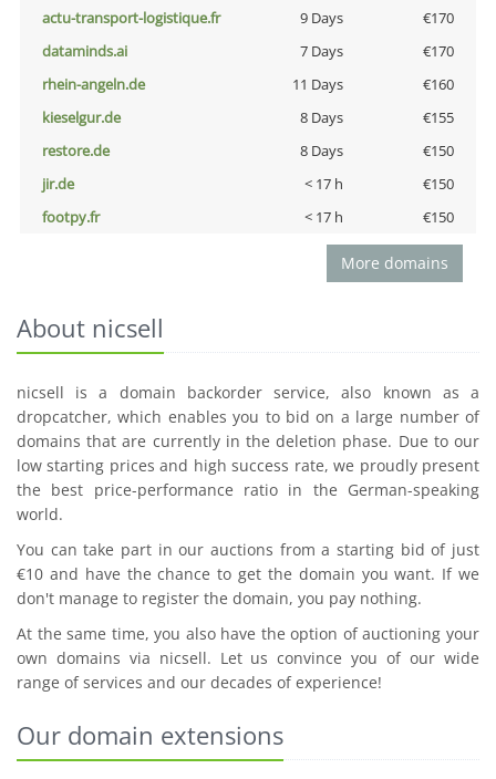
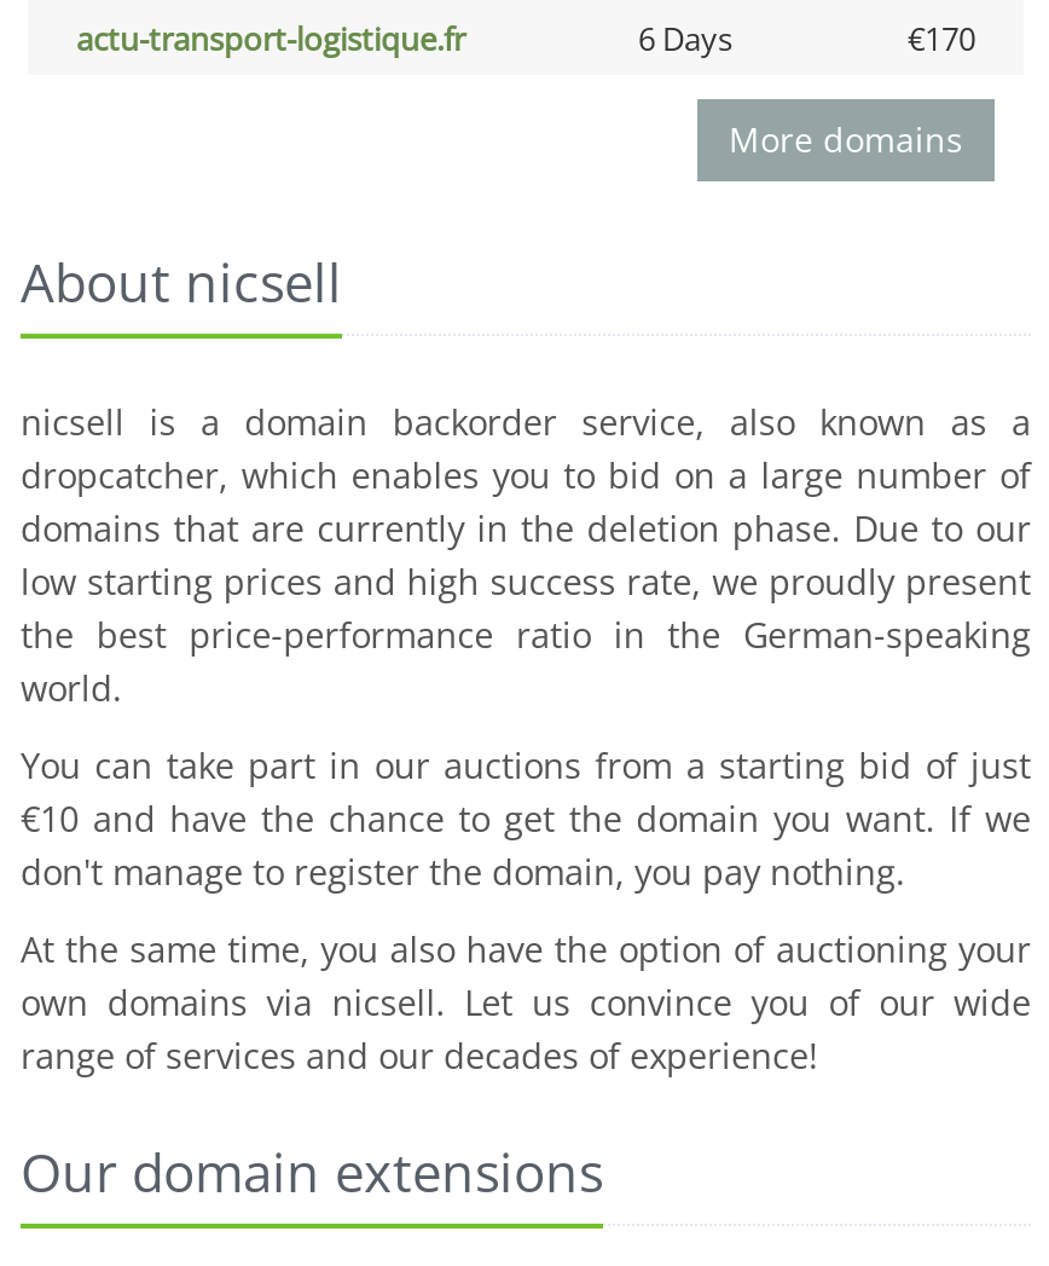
- 9 Days
+ 6 Days

- dataminds.ai
- 7 Days
- €170
- rhein-angeln.de
- 11 Days
- €160
- kieselgur.de
- 8 Days
- €155
- restore.de
- 8 Days
- €150
- jir.de
- < 17 h
- €150
- footpy.fr
- < 17 h
- €150
